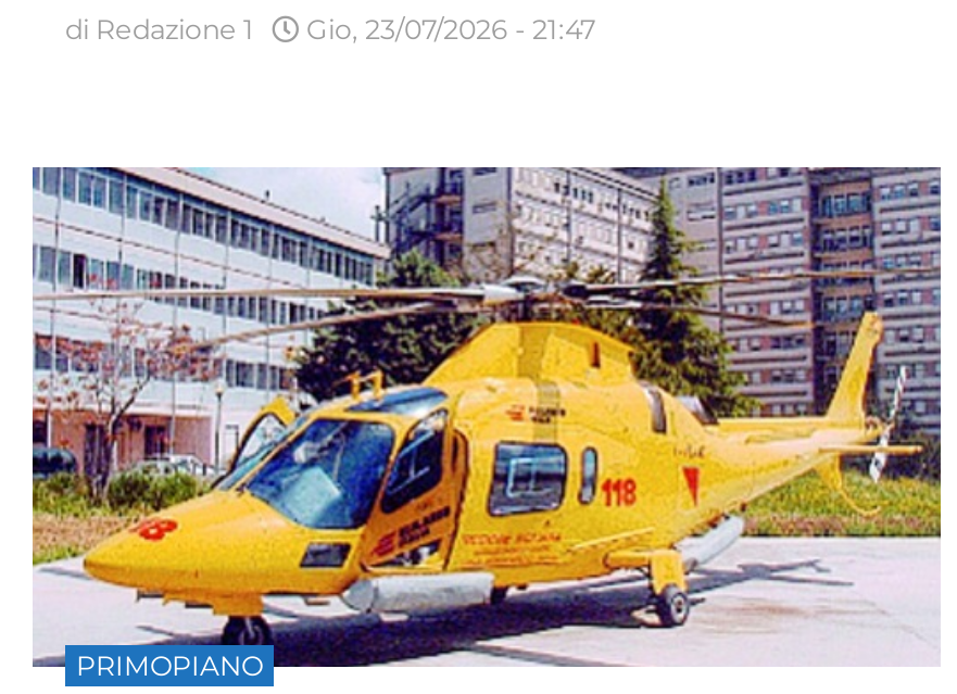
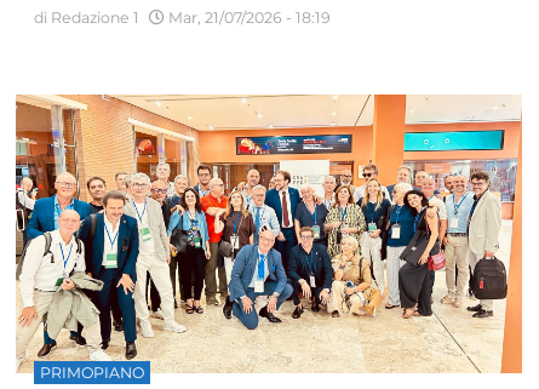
- di Redazione 1 Gio, 23/07/2026 - 21:47
+ di Redazione 1 Mar, 21/07/2026 - 18:19

- [image]
+ [image]
